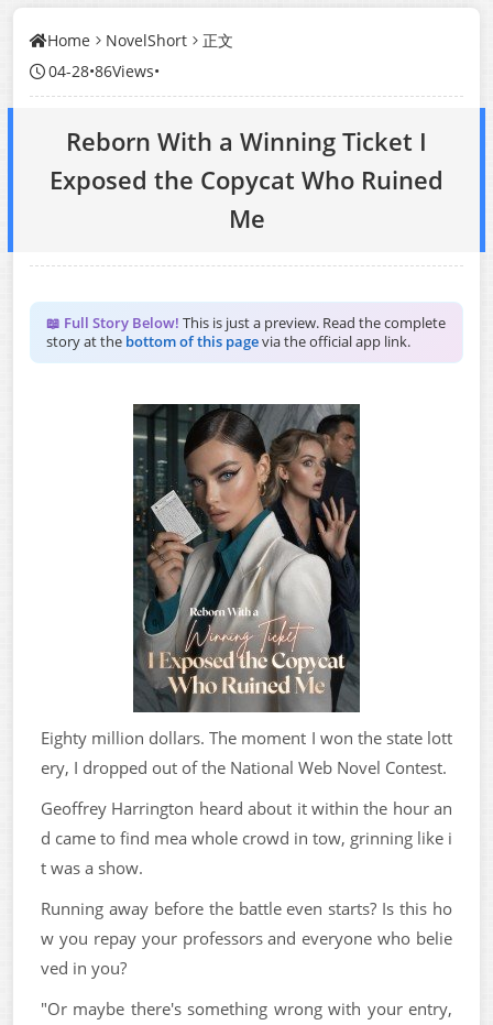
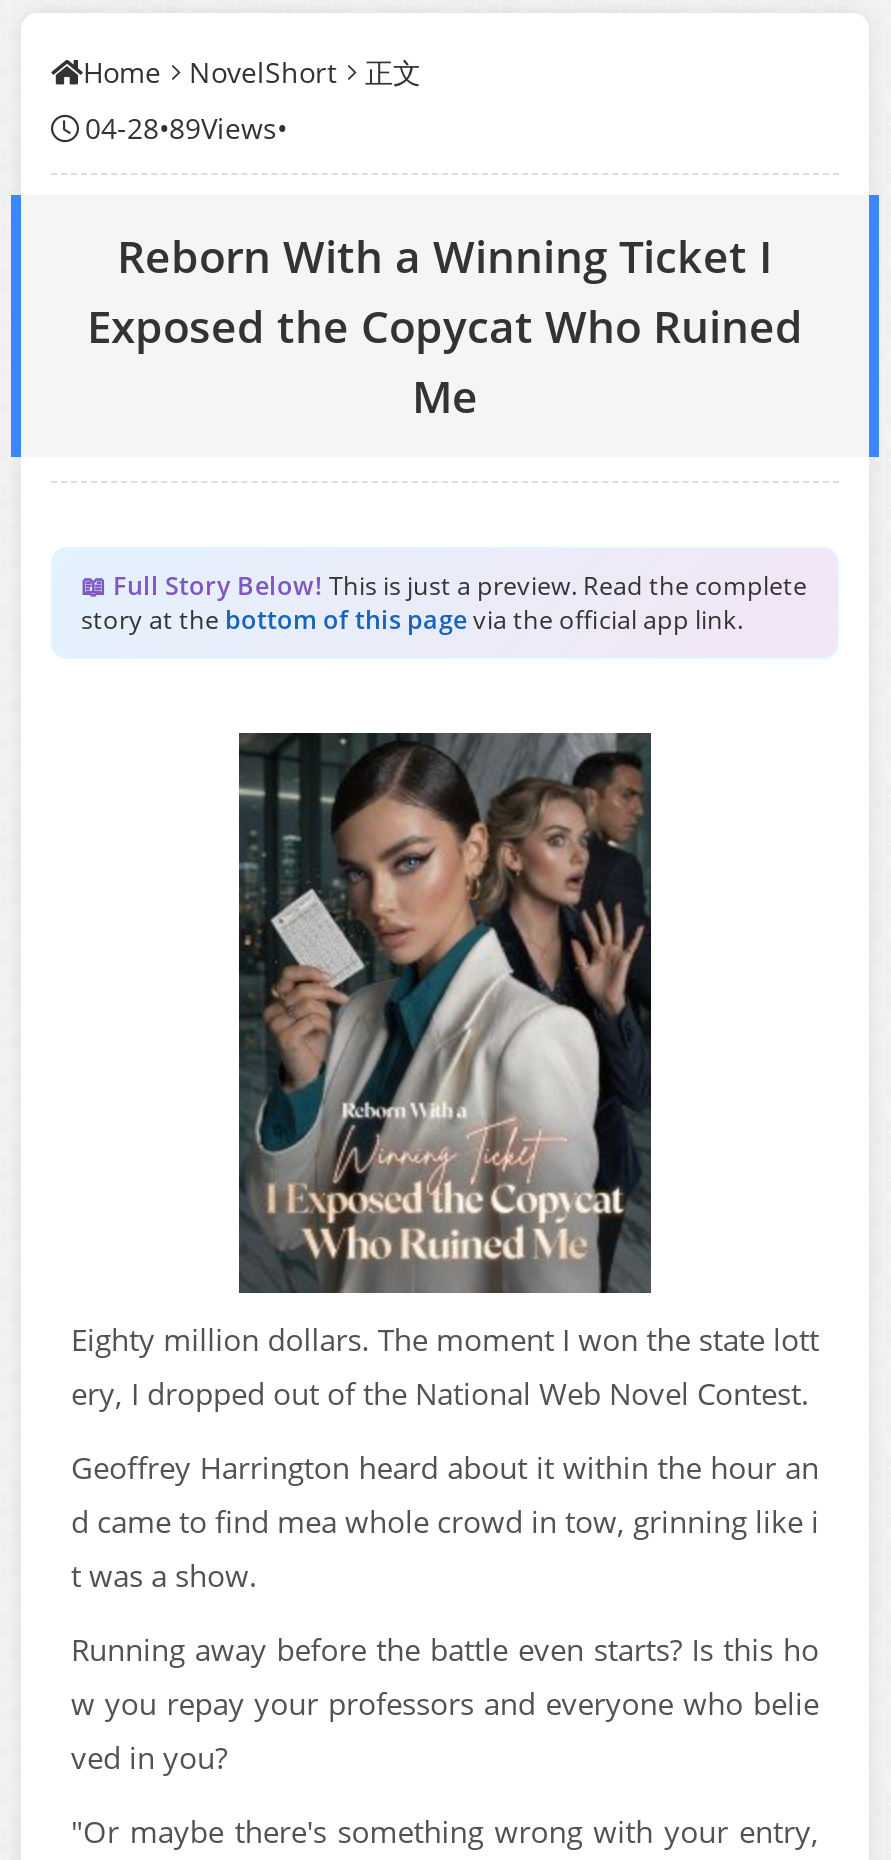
- 04-28•86Views•
+ 04-28•89Views•
